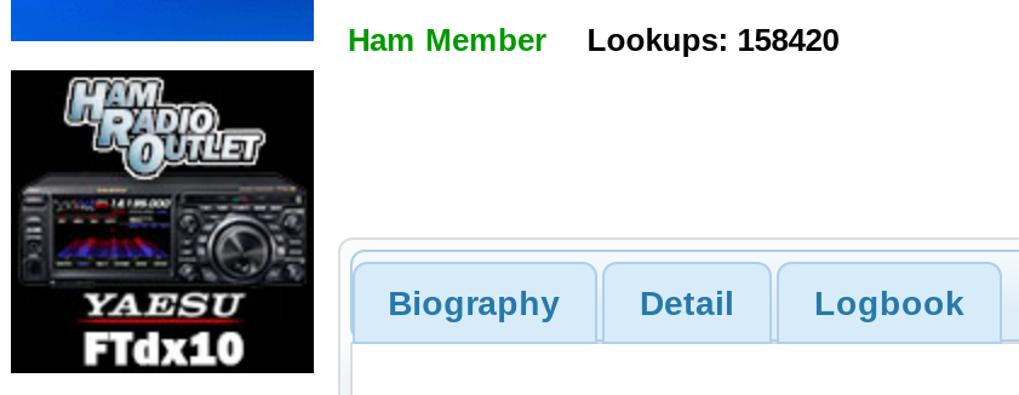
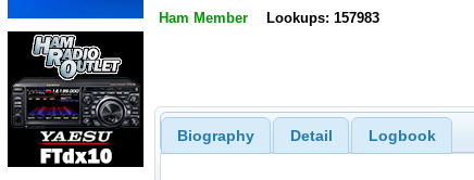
- Ham Member Lookups: 158420
+ Ham Member Lookups: 157983
